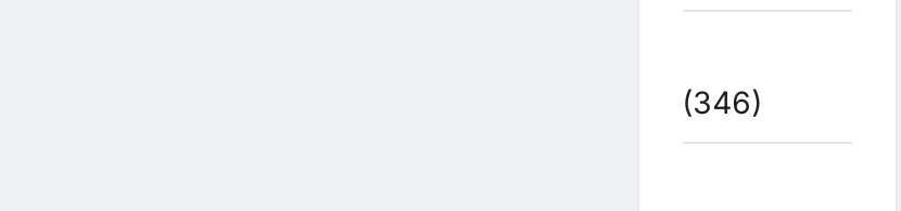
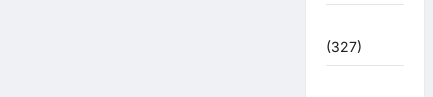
- (346)
+ (327)
